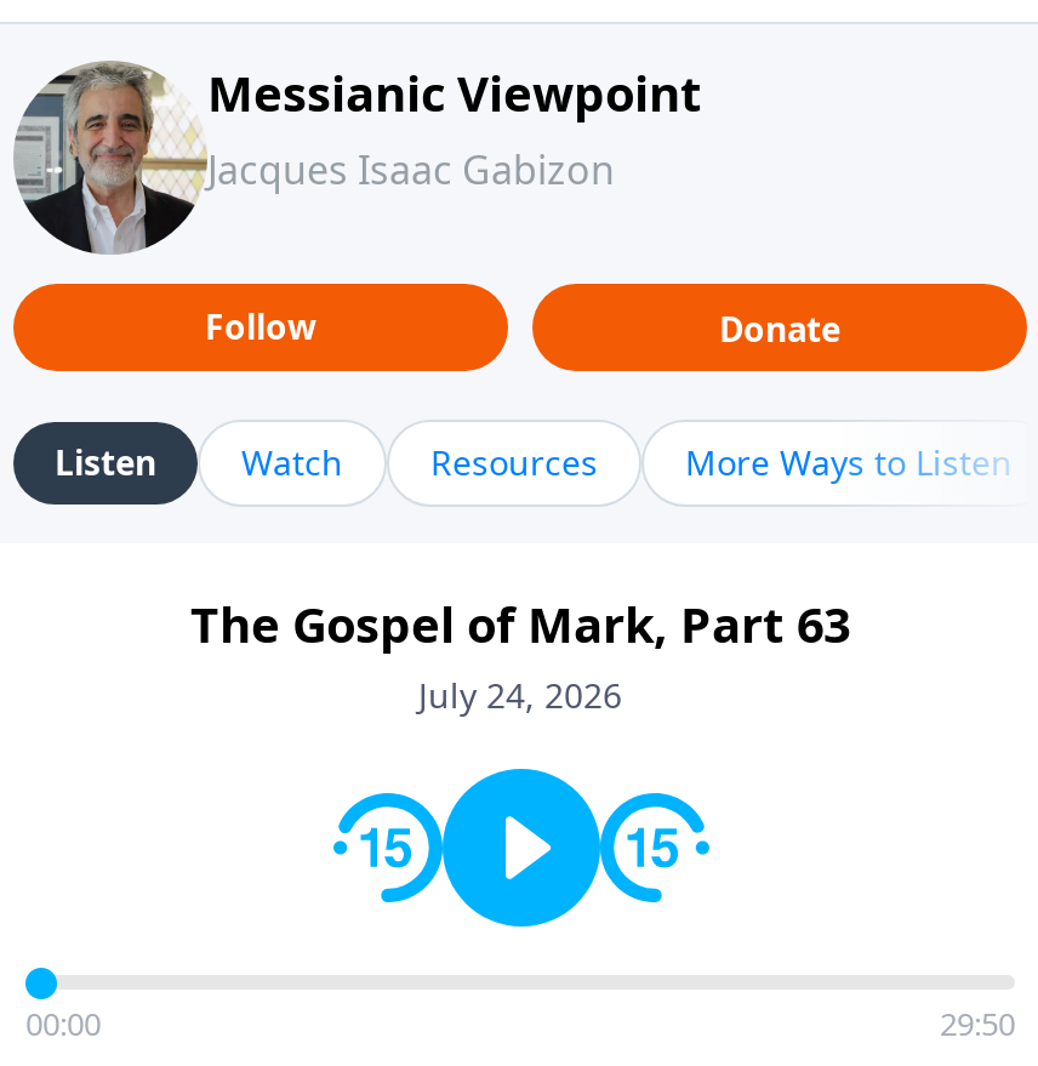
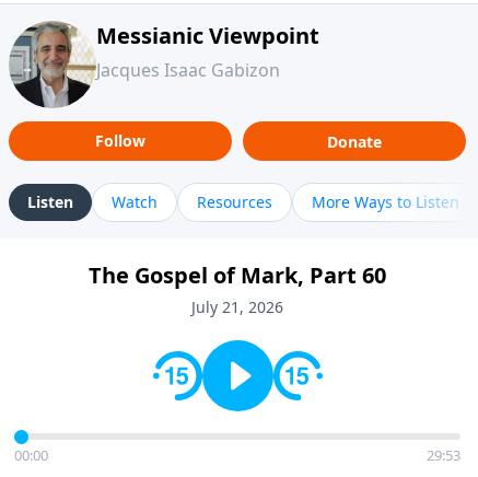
- The Gospel of Mark, Part 63
+ The Gospel of Mark, Part 60

- July 24, 2026
+ July 21, 2026

- 29:50
+ 29:53
